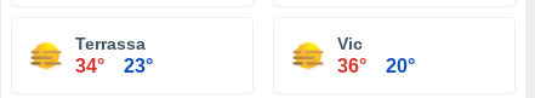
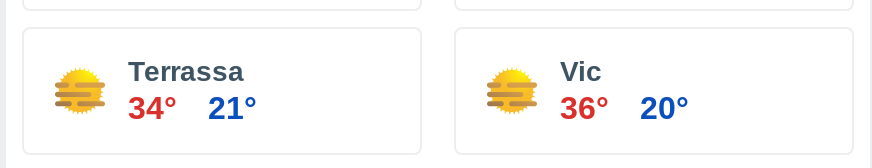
- 34° 23°
+ 34° 21°
